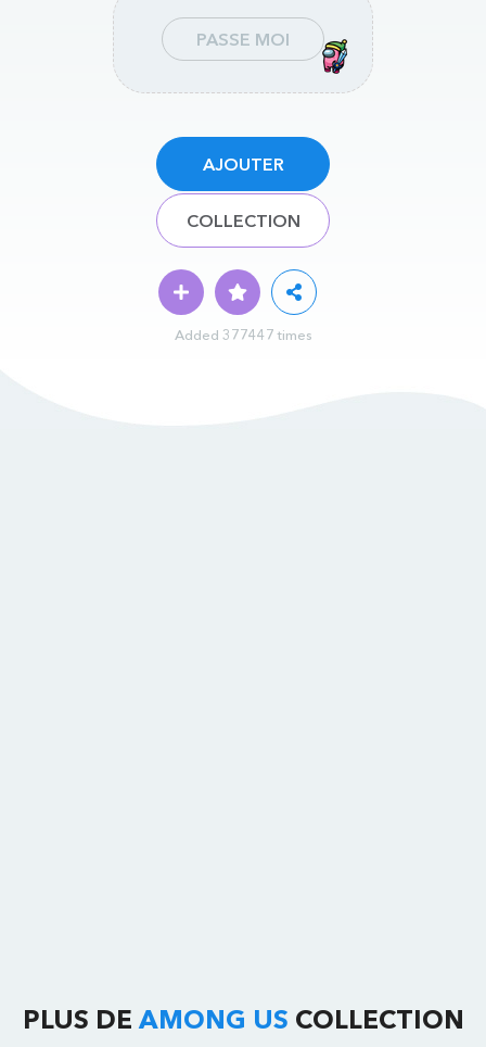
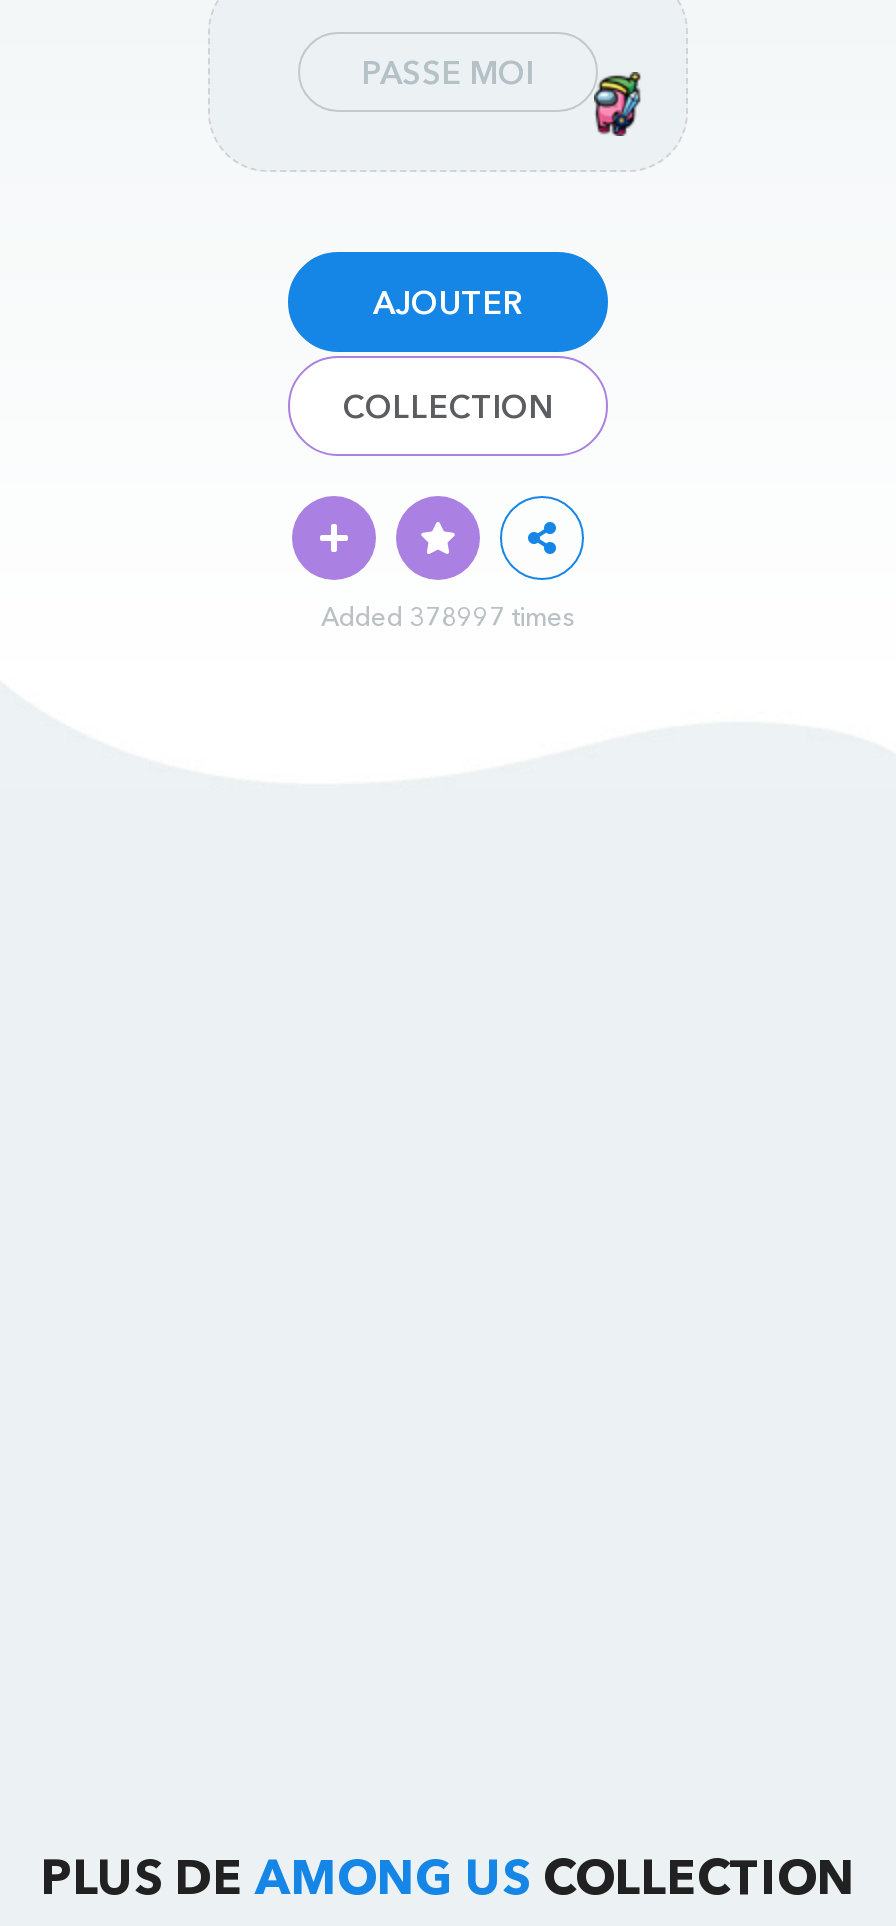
- Added 377447 times
+ Added 378997 times
